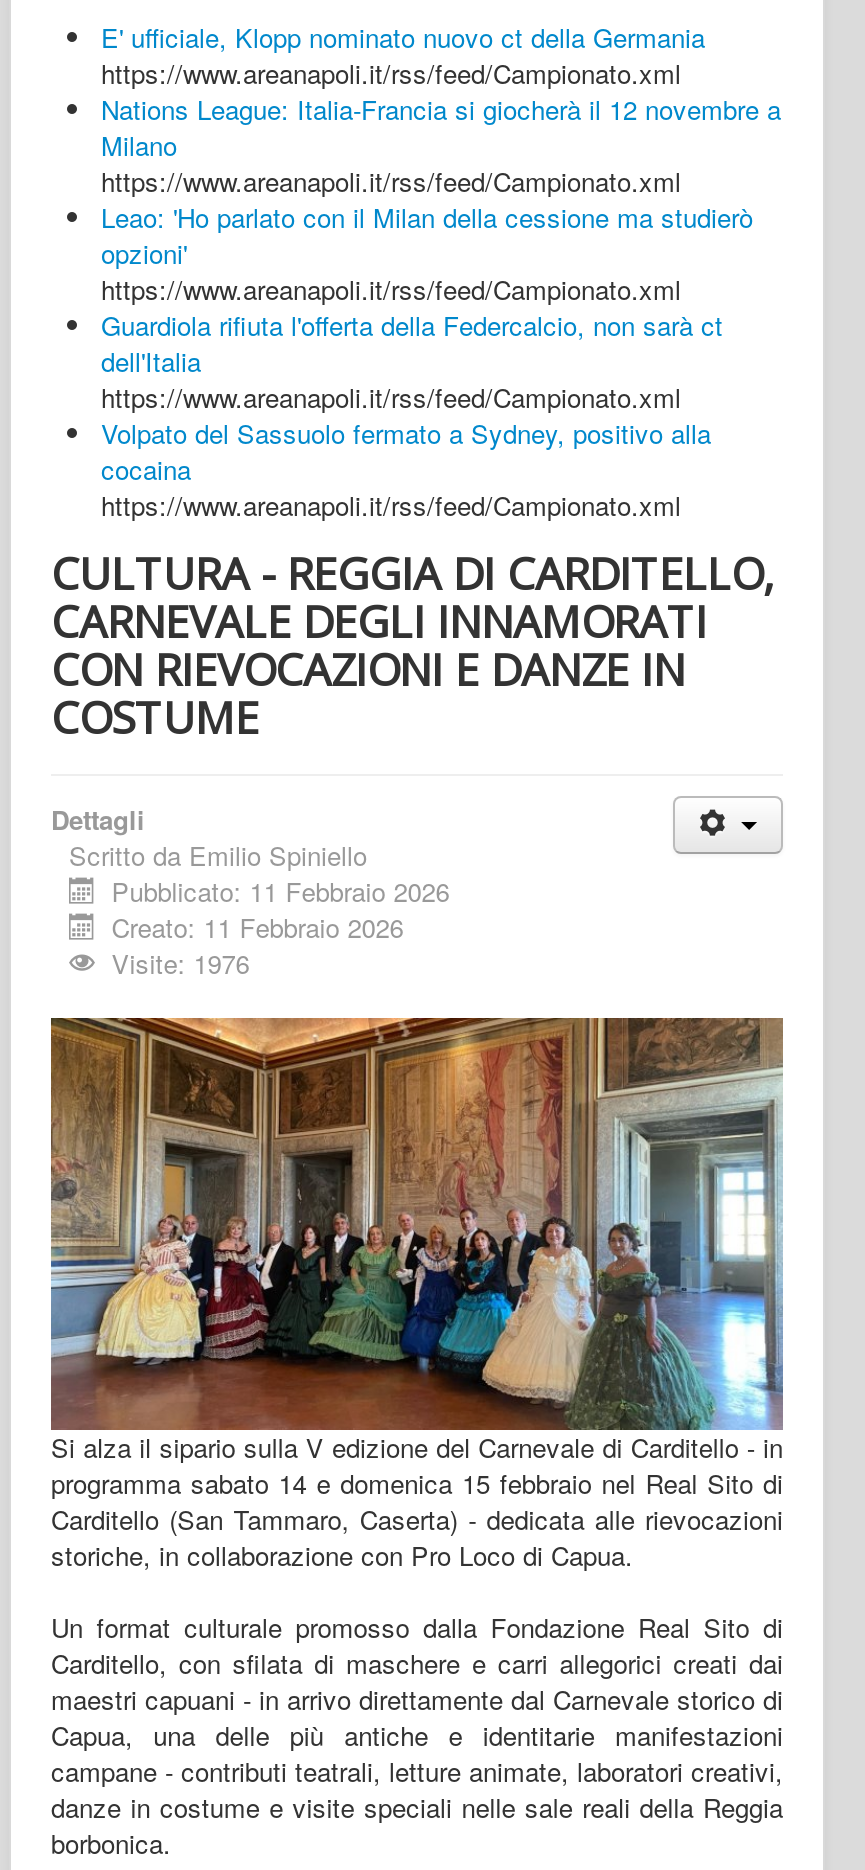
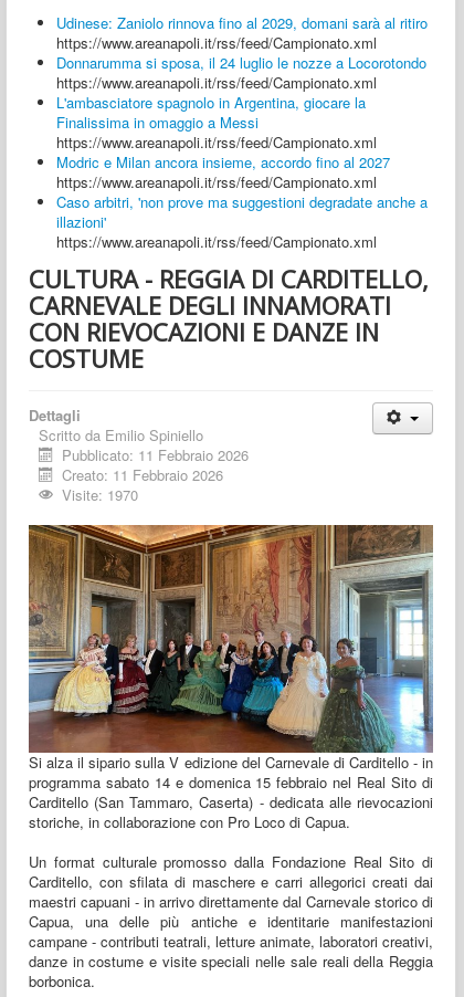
- E' ufficiale, Klopp nominato nuovo ct della Germania
+ Udinese: Zaniolo rinnova fino al 2029, domani sarà al ritiro

- Nations League: Italia-Francia si giocherà il 12 novembre a
- Milano
+ Donnarumma si sposa, il 24 luglio le nozze a Locorotondo

- Leao: 'Ho parlato con il Milan della cessione ma studierò
- opzioni'
+ L'ambasciatore spagnolo in Argentina, giocare la
+ Finalissima in omaggio a Messi

- Guardiola rifiuta l'offerta della Federcalcio, non sarà ct
- dell'Italia
+ Modric e Milan ancora insieme, accordo fino al 2027

- Volpato del Sassuolo fermato a Sydney, positivo alla
- cocaina
+ Caso arbitri, 'non prove ma suggestioni degradate anche a
+ illazioni'

- Visite: 1976
+ Visite: 1970
